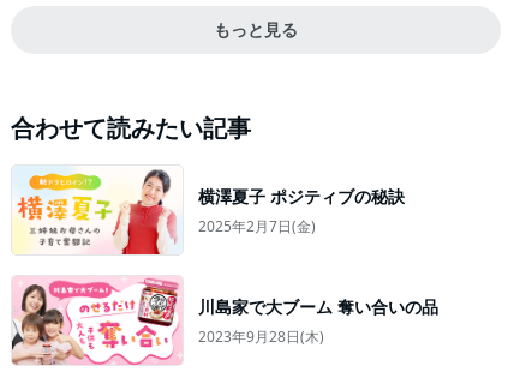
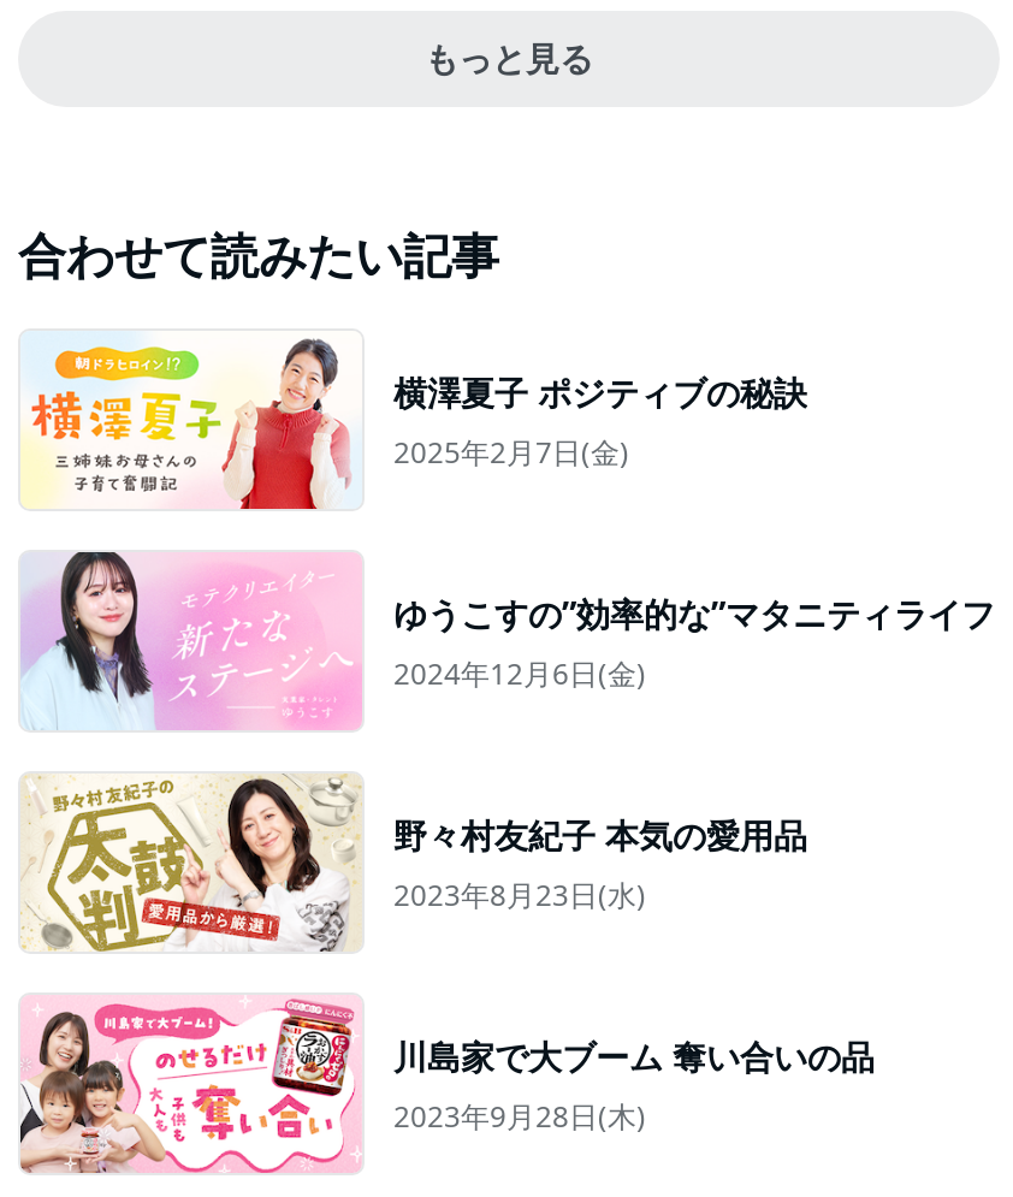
+ [image]
+ 野々村友紀子 本気の愛用品
+ 2023年8月23日(水)

+ [image]
+ ゆうこすの”効率的な”マタニティライフ
+ 2024年12月6日(金)
